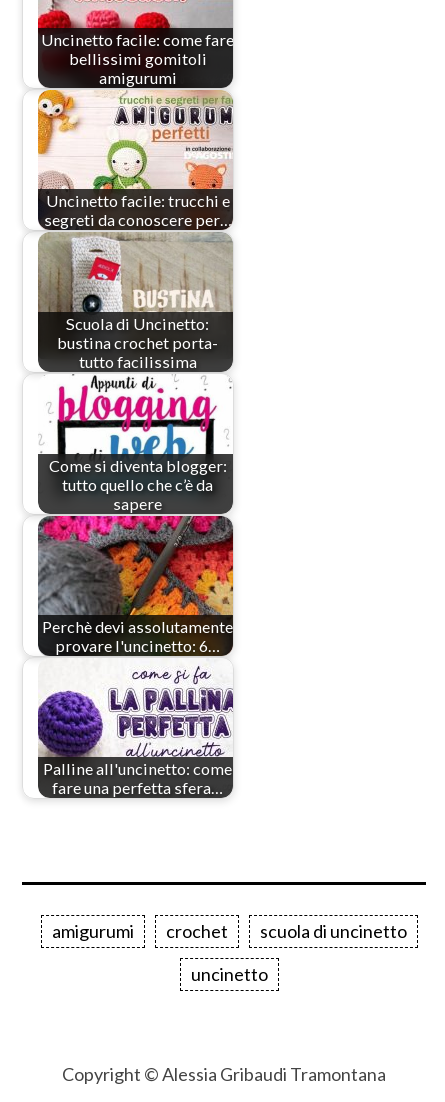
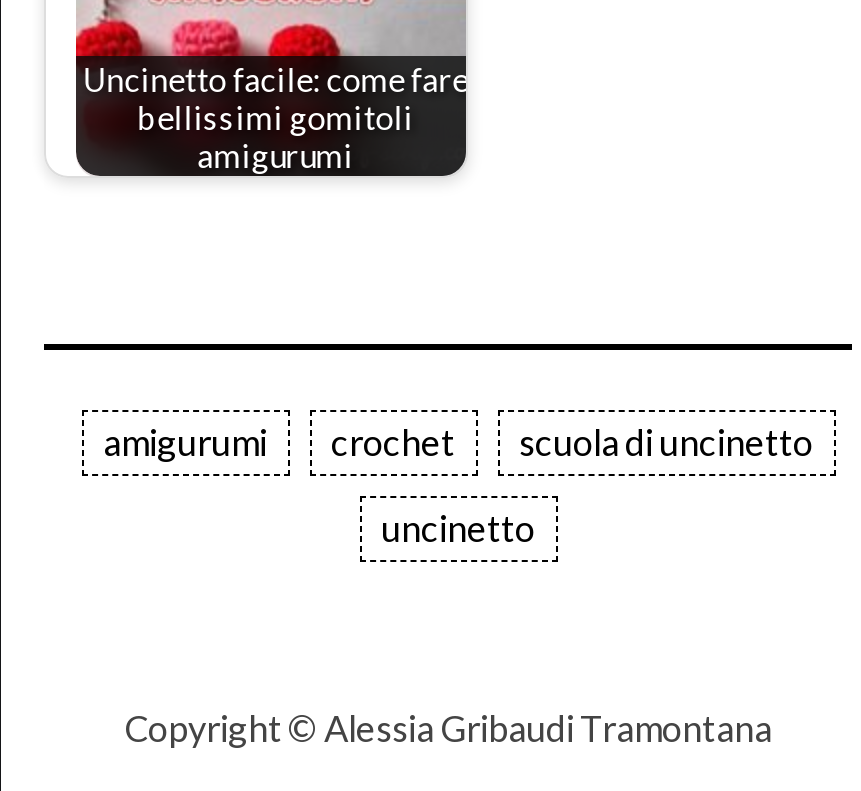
- [image]
- Uncinetto facile: trucchi e
- segreti da conoscere per…

- [image]
- Scuola di Uncinetto:
- bustina crochet porta-
- tutto facilissima

- [image]
- Come si diventa blogger:
- tutto quello che c’è da
- sapere

- Perchè devi assolutamente
- provare l'uncinetto: 6…

- [image]
- Palline all'uncinetto: come
- fare una perfetta sfera…
